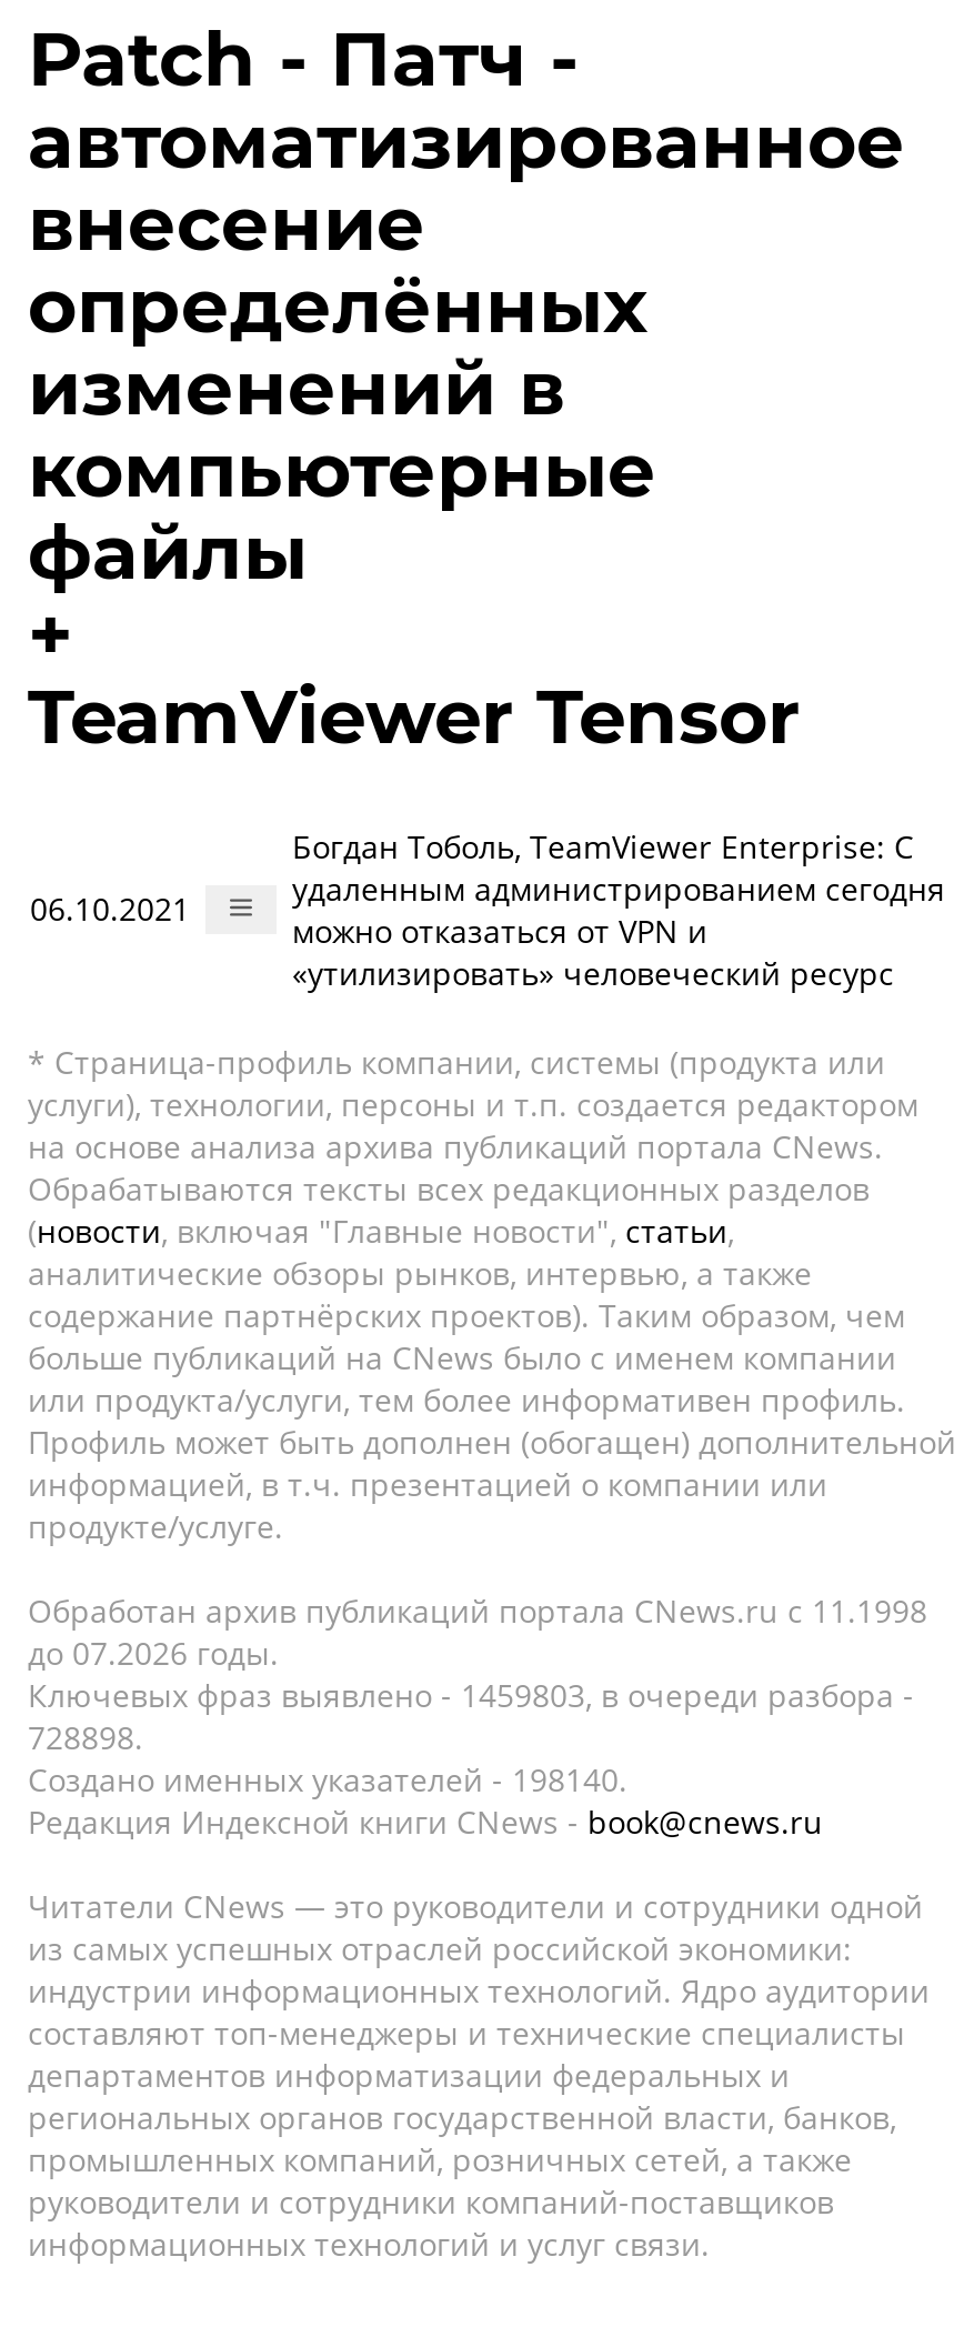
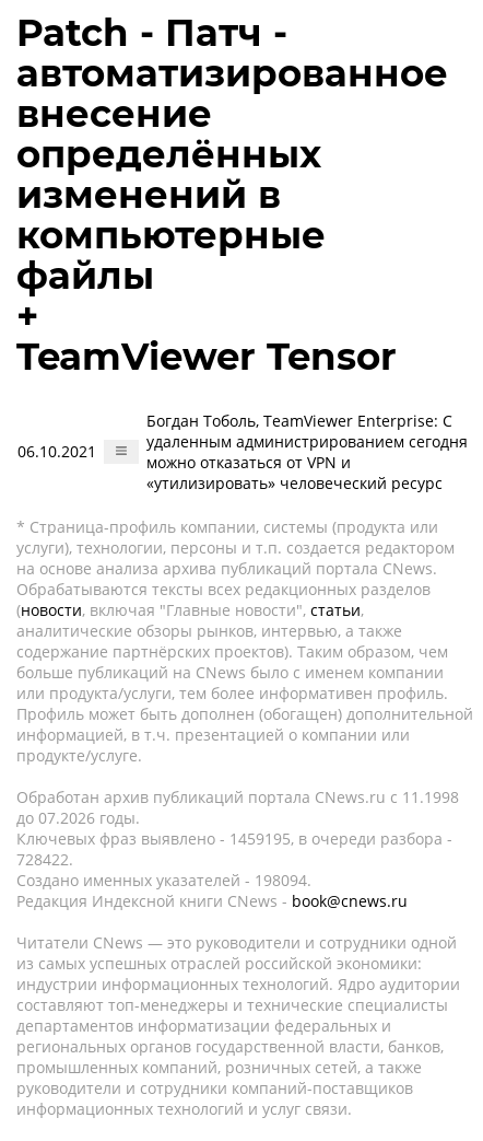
- Ключевых фраз выявлено - 1459803, в очереди разбора -
+ Ключевых фраз выявлено - 1459195, в очереди разбора -

- 728898.
+ 728422.

- Создано именных указателей - 198140.
+ Создано именных указателей - 198094.
